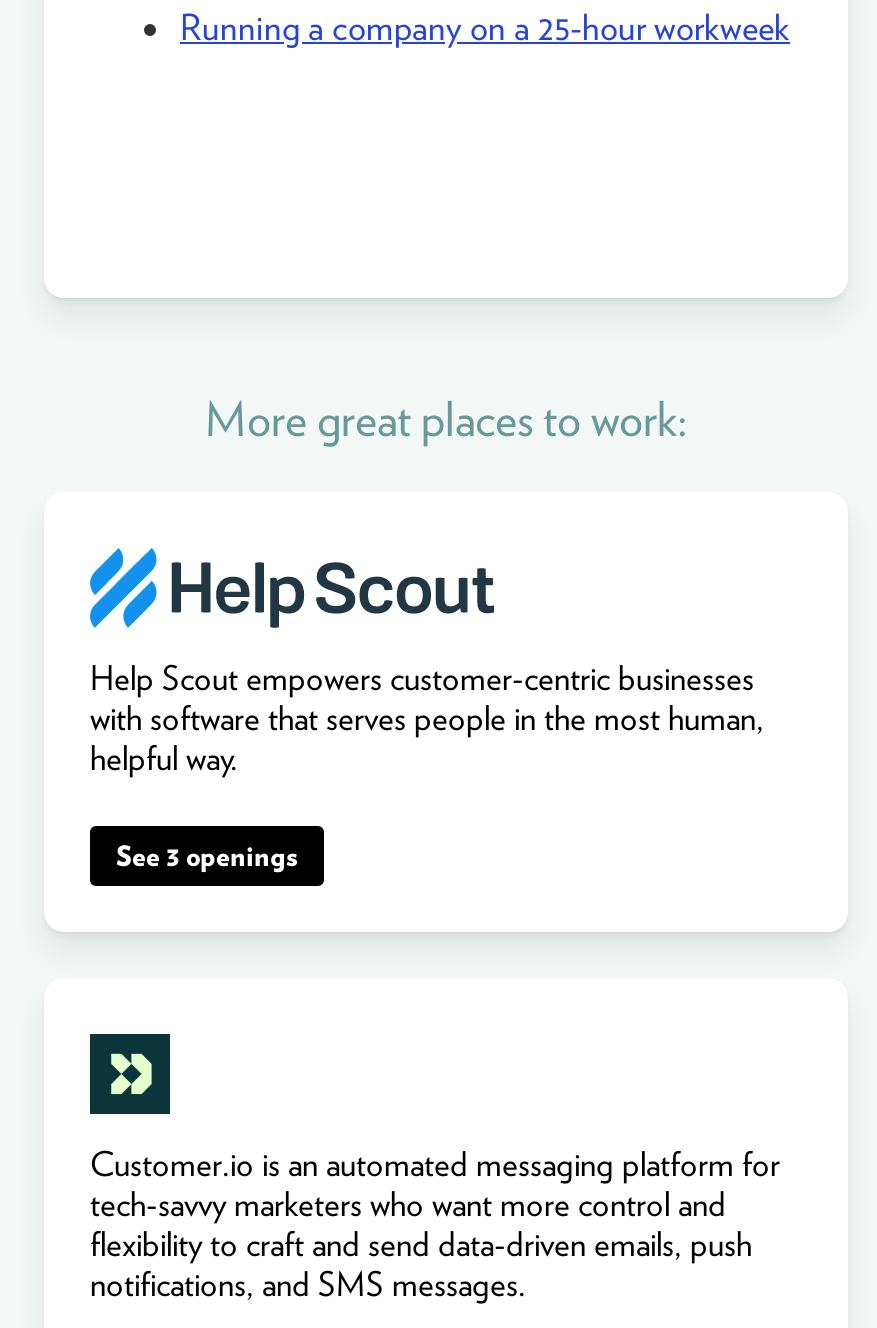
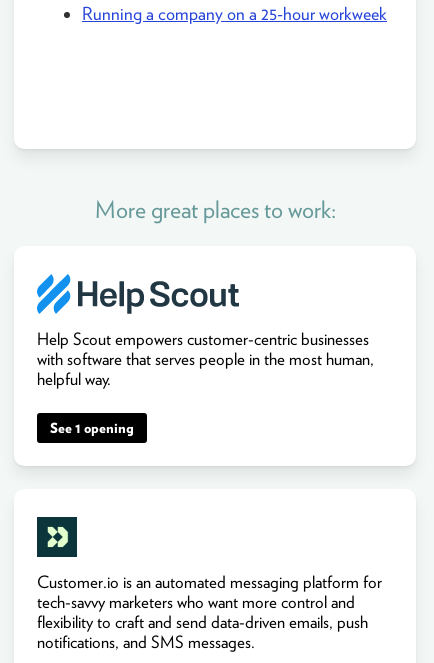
- See 3 openings
+ See 1 opening
